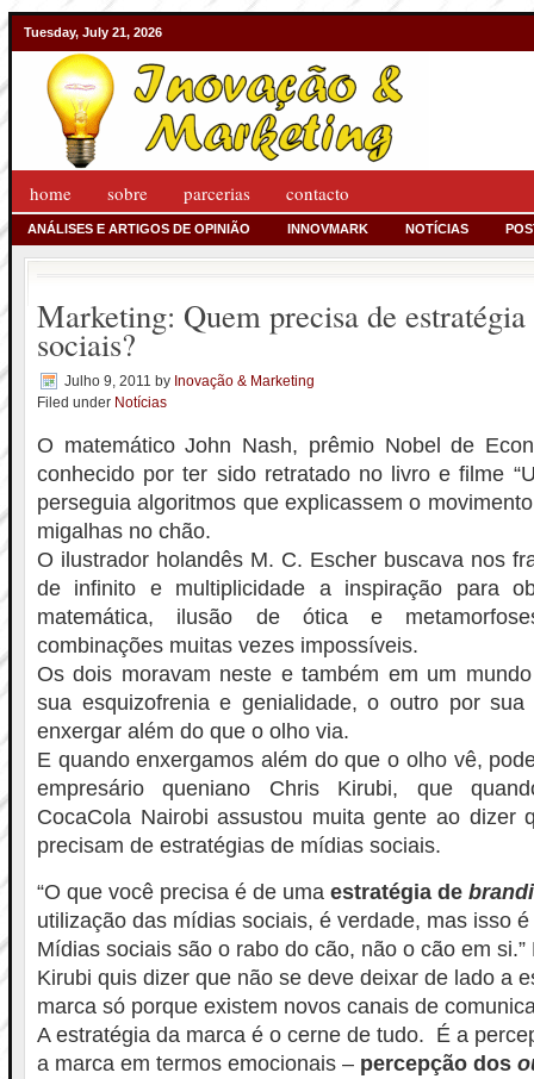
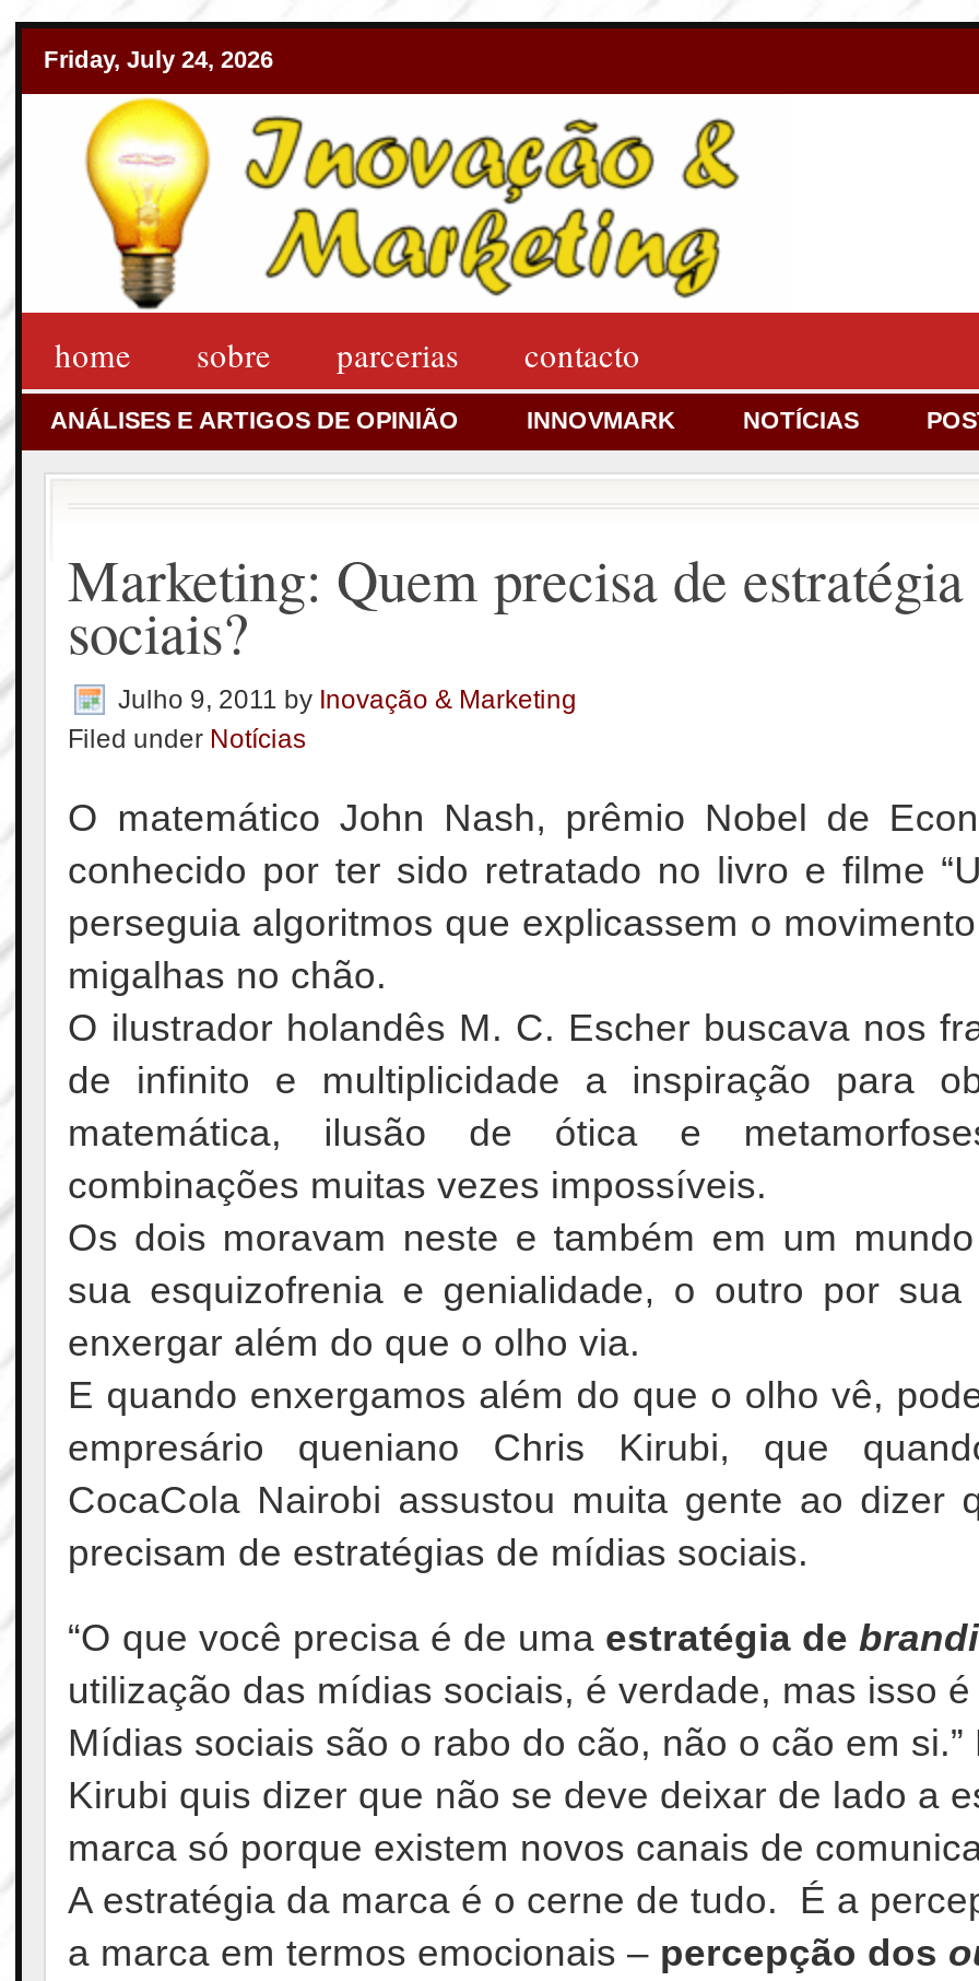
- Tuesday, July 21, 2026
+ Friday, July 24, 2026
